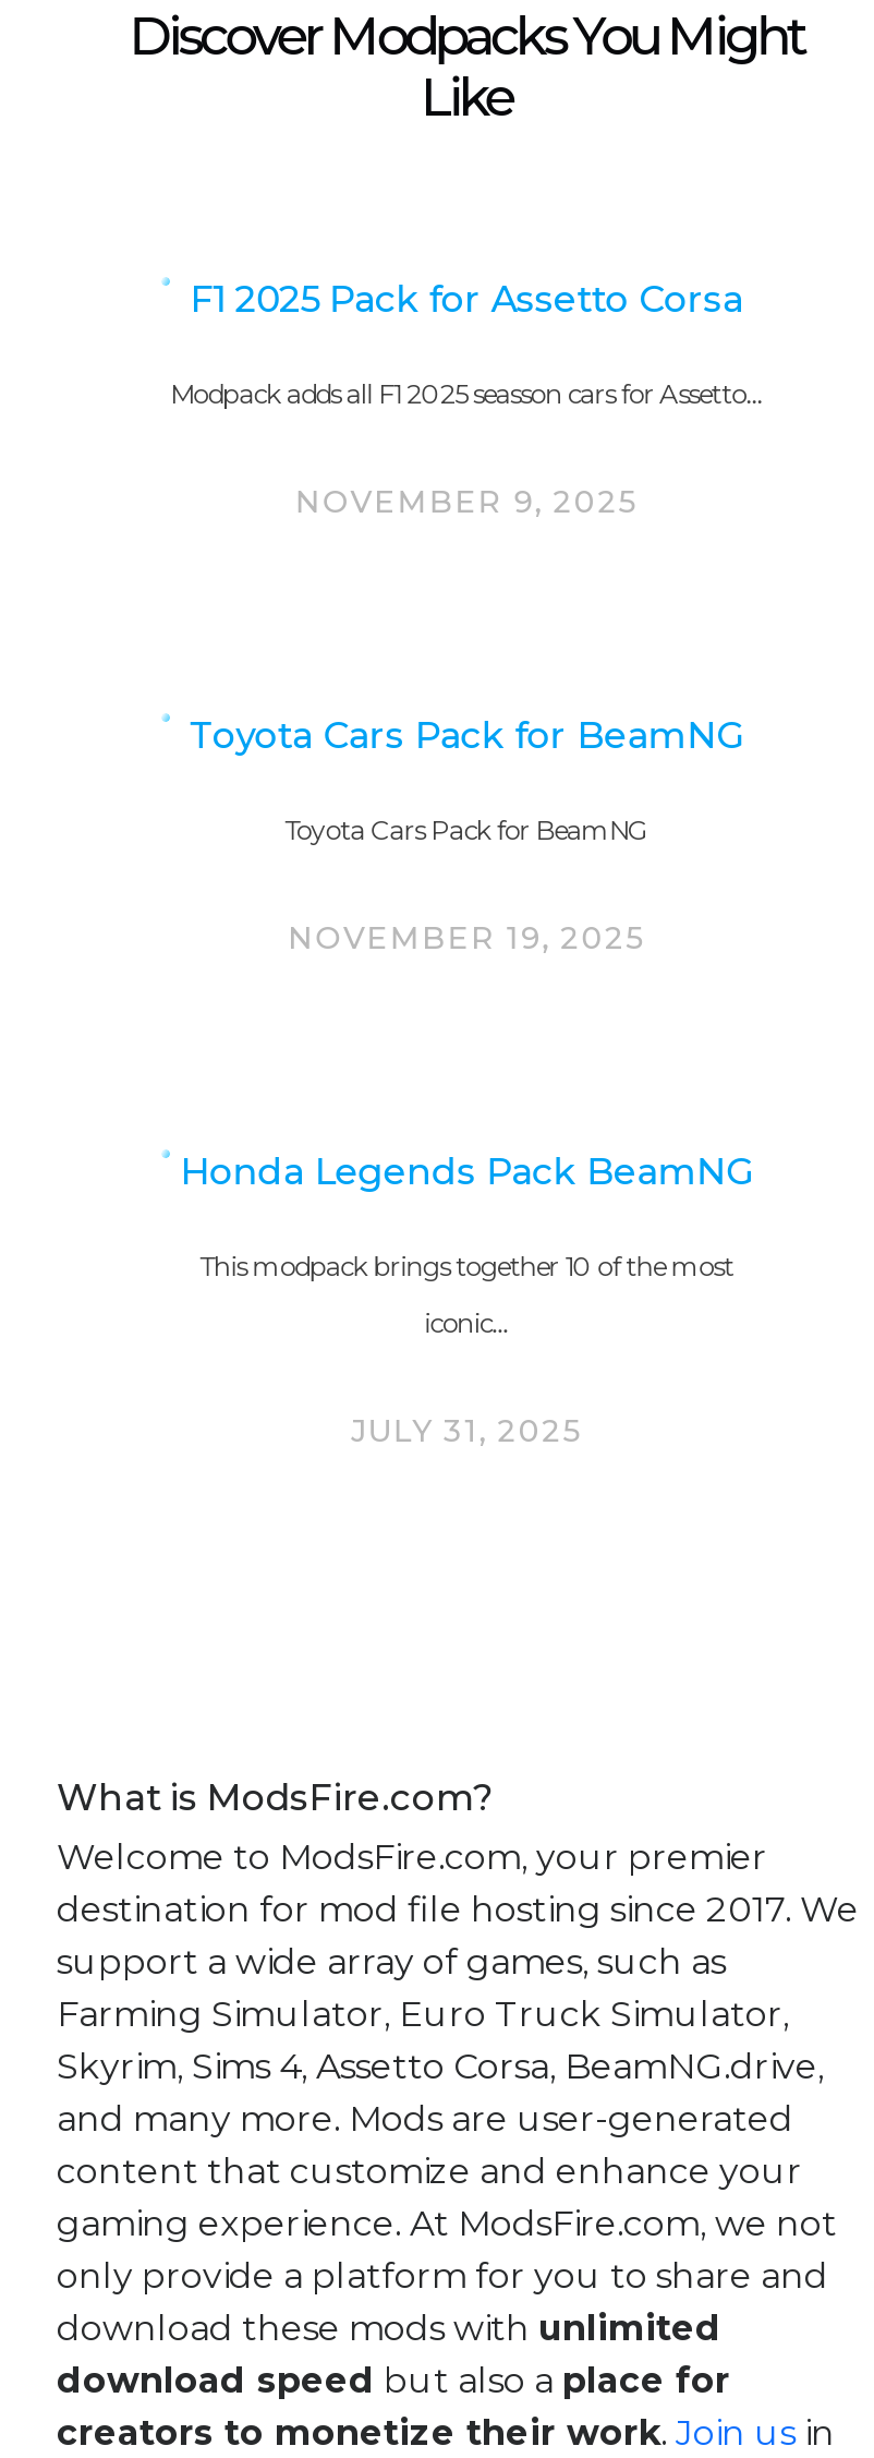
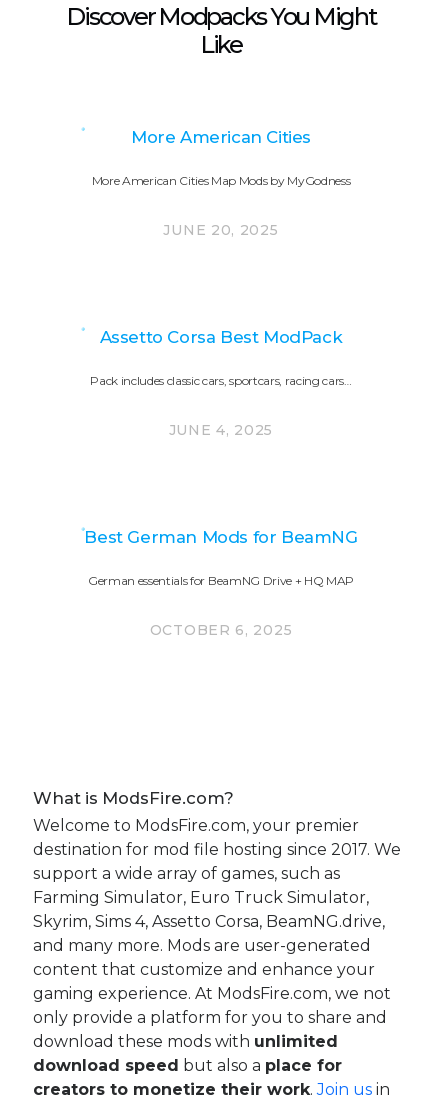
- F1 2025 Pack for Assetto Corsa
- Modpack adds all F1 2025 seasson cars for Assetto…
- NOVEMBER 9, 2025
+ More American Cities
+ More American Cities Map Mods by MyGodness
+ JUNE 20, 2025

- Toyota Cars Pack for BeamNG
- Toyota Cars Pack for BeamNG
- NOVEMBER 19, 2025
+ Assetto Corsa Best ModPack
+ Pack includes classic cars, sportcars, racing cars…
+ JUNE 4, 2025

- Honda Legends Pack BeamNG
- This modpack brings together 10 of the most
- iconic…
- JULY 31, 2025
+ Best German Mods for BeamNG
+ German essentials for BeamNG Drive + HQ MAP
+ OCTOBER 6, 2025
